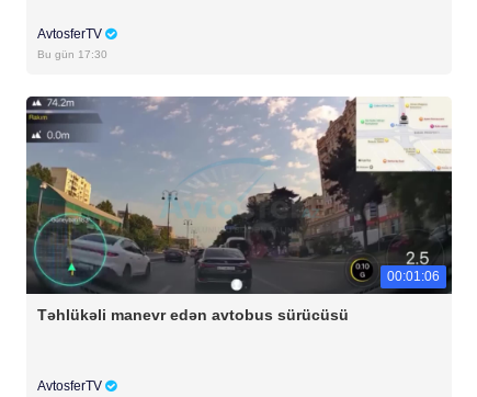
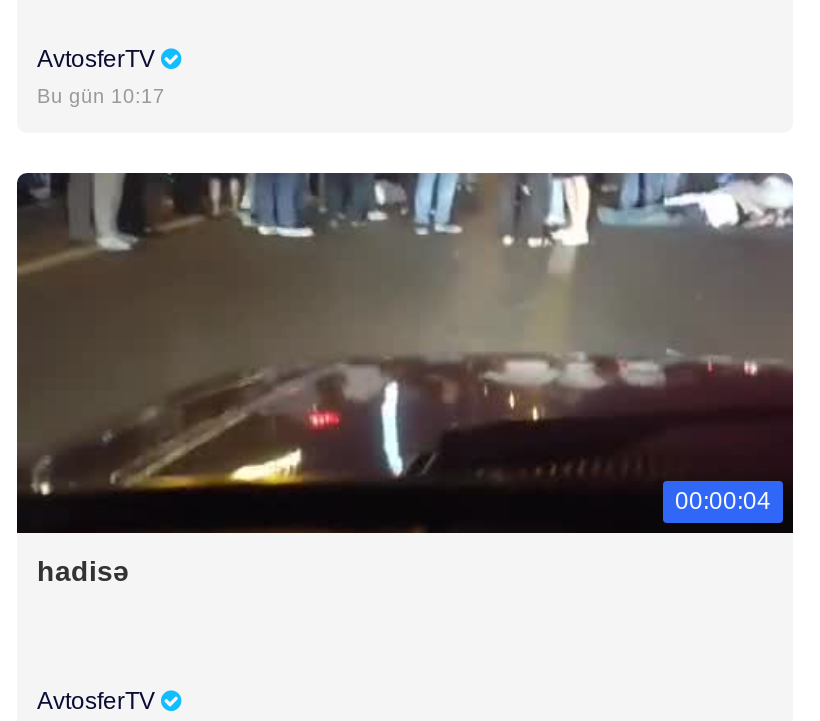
- Bu gün 17:30
+ Bu gün 10:17

- [image]
- 00:01:06
+ [image]
+ 00:00:04

- Təhlükəli manevr edən avtobus sürücüsü
+ hadisə
